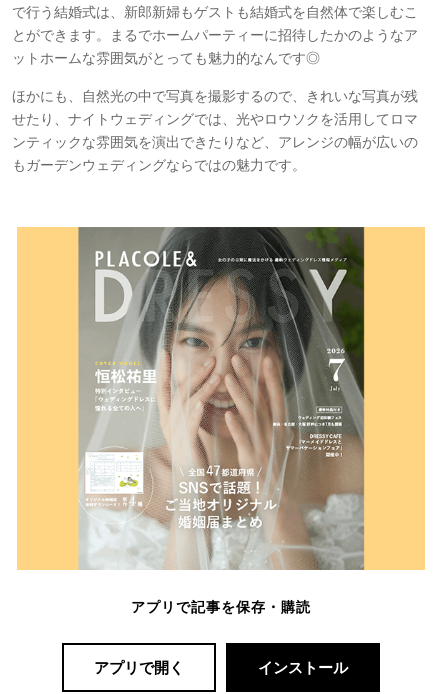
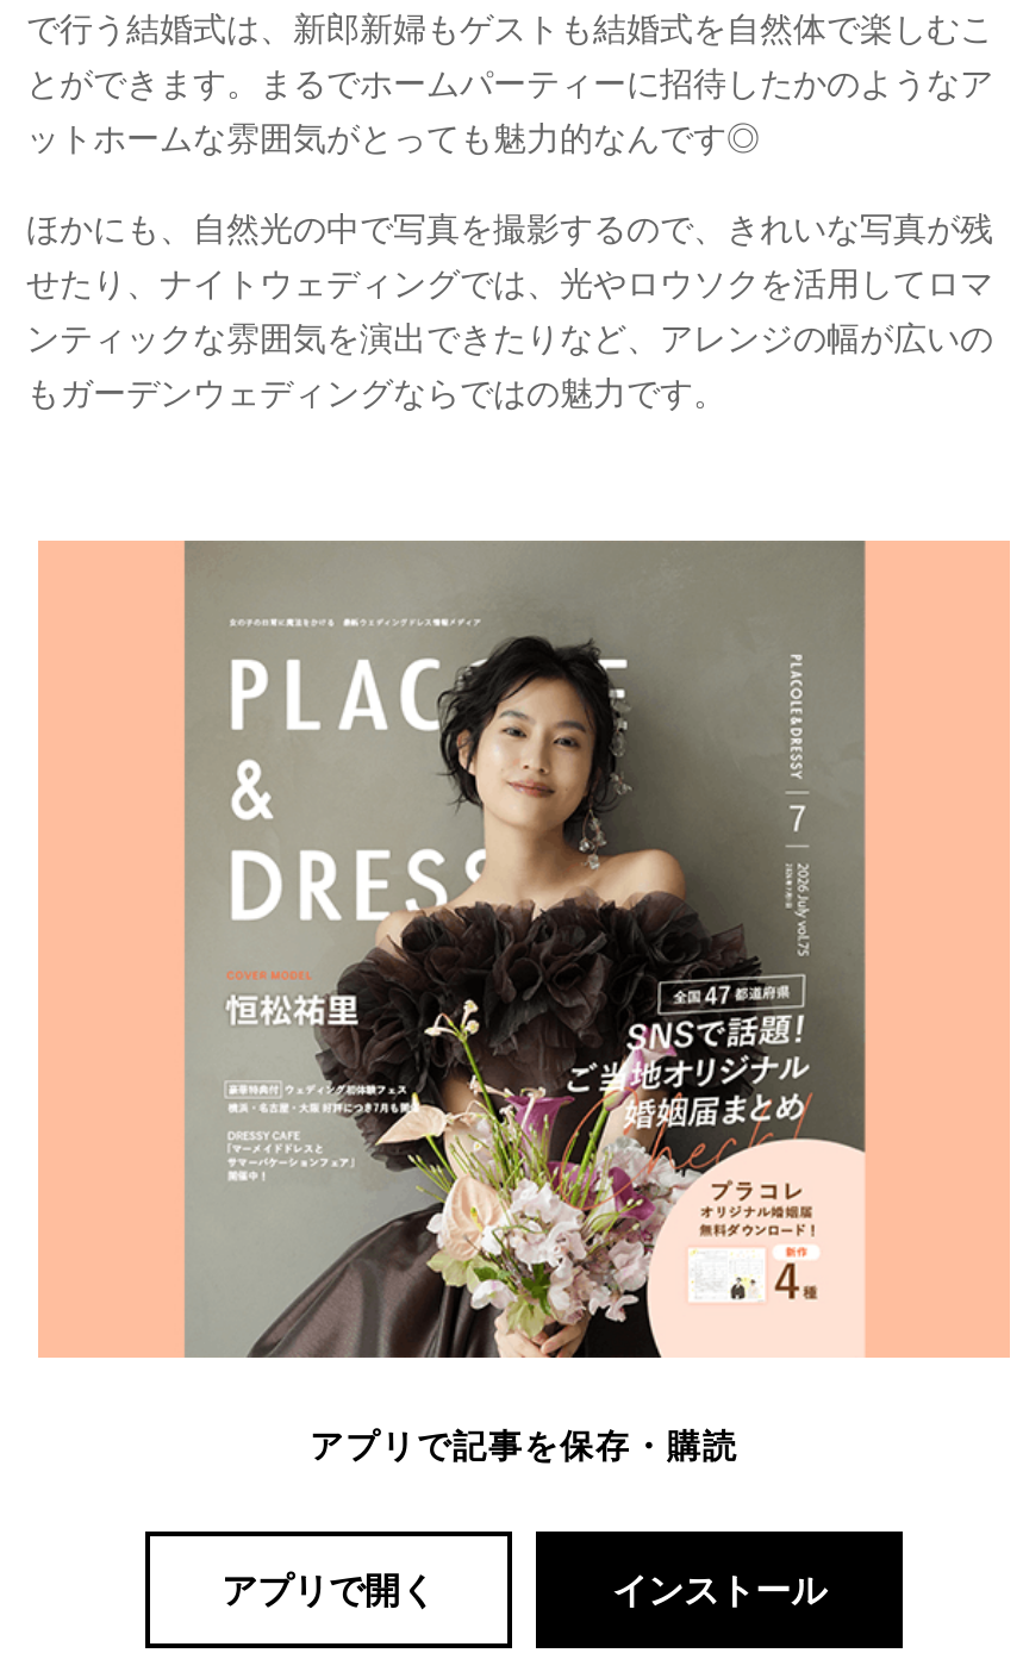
- [image]
+ [image]
